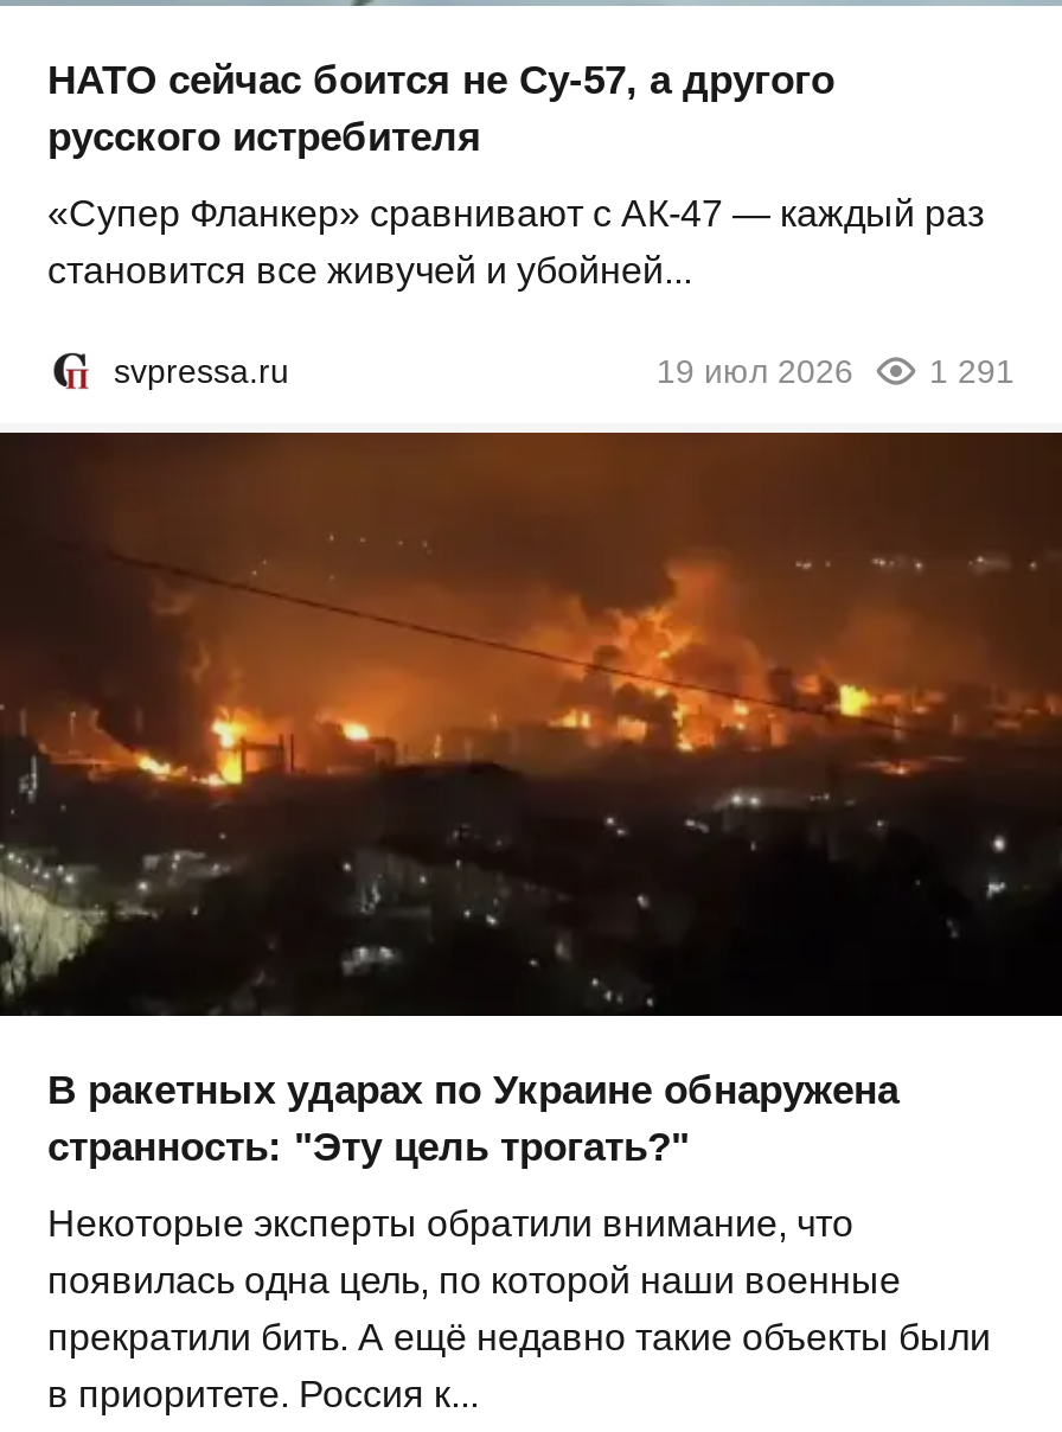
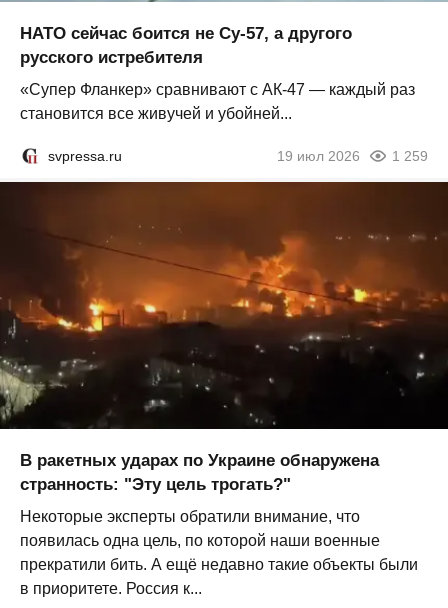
- 19 июл 2026 1 291
+ 19 июл 2026 1 259
